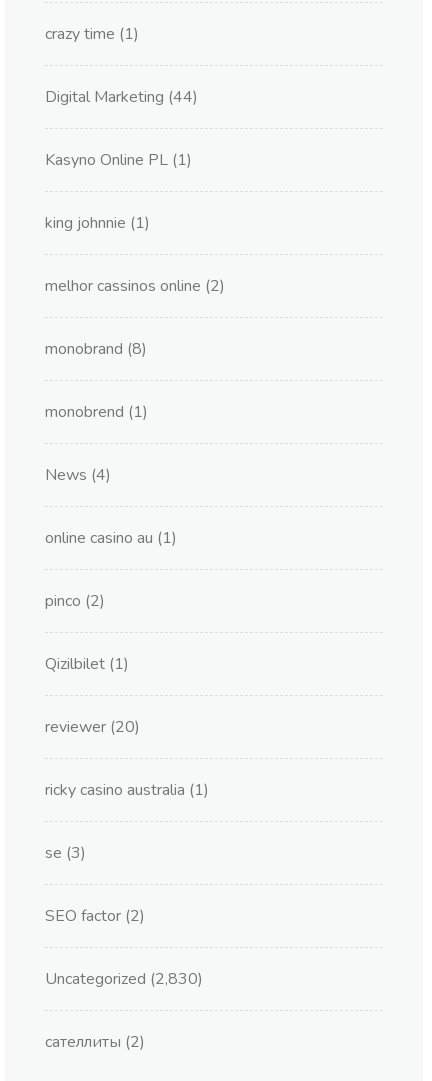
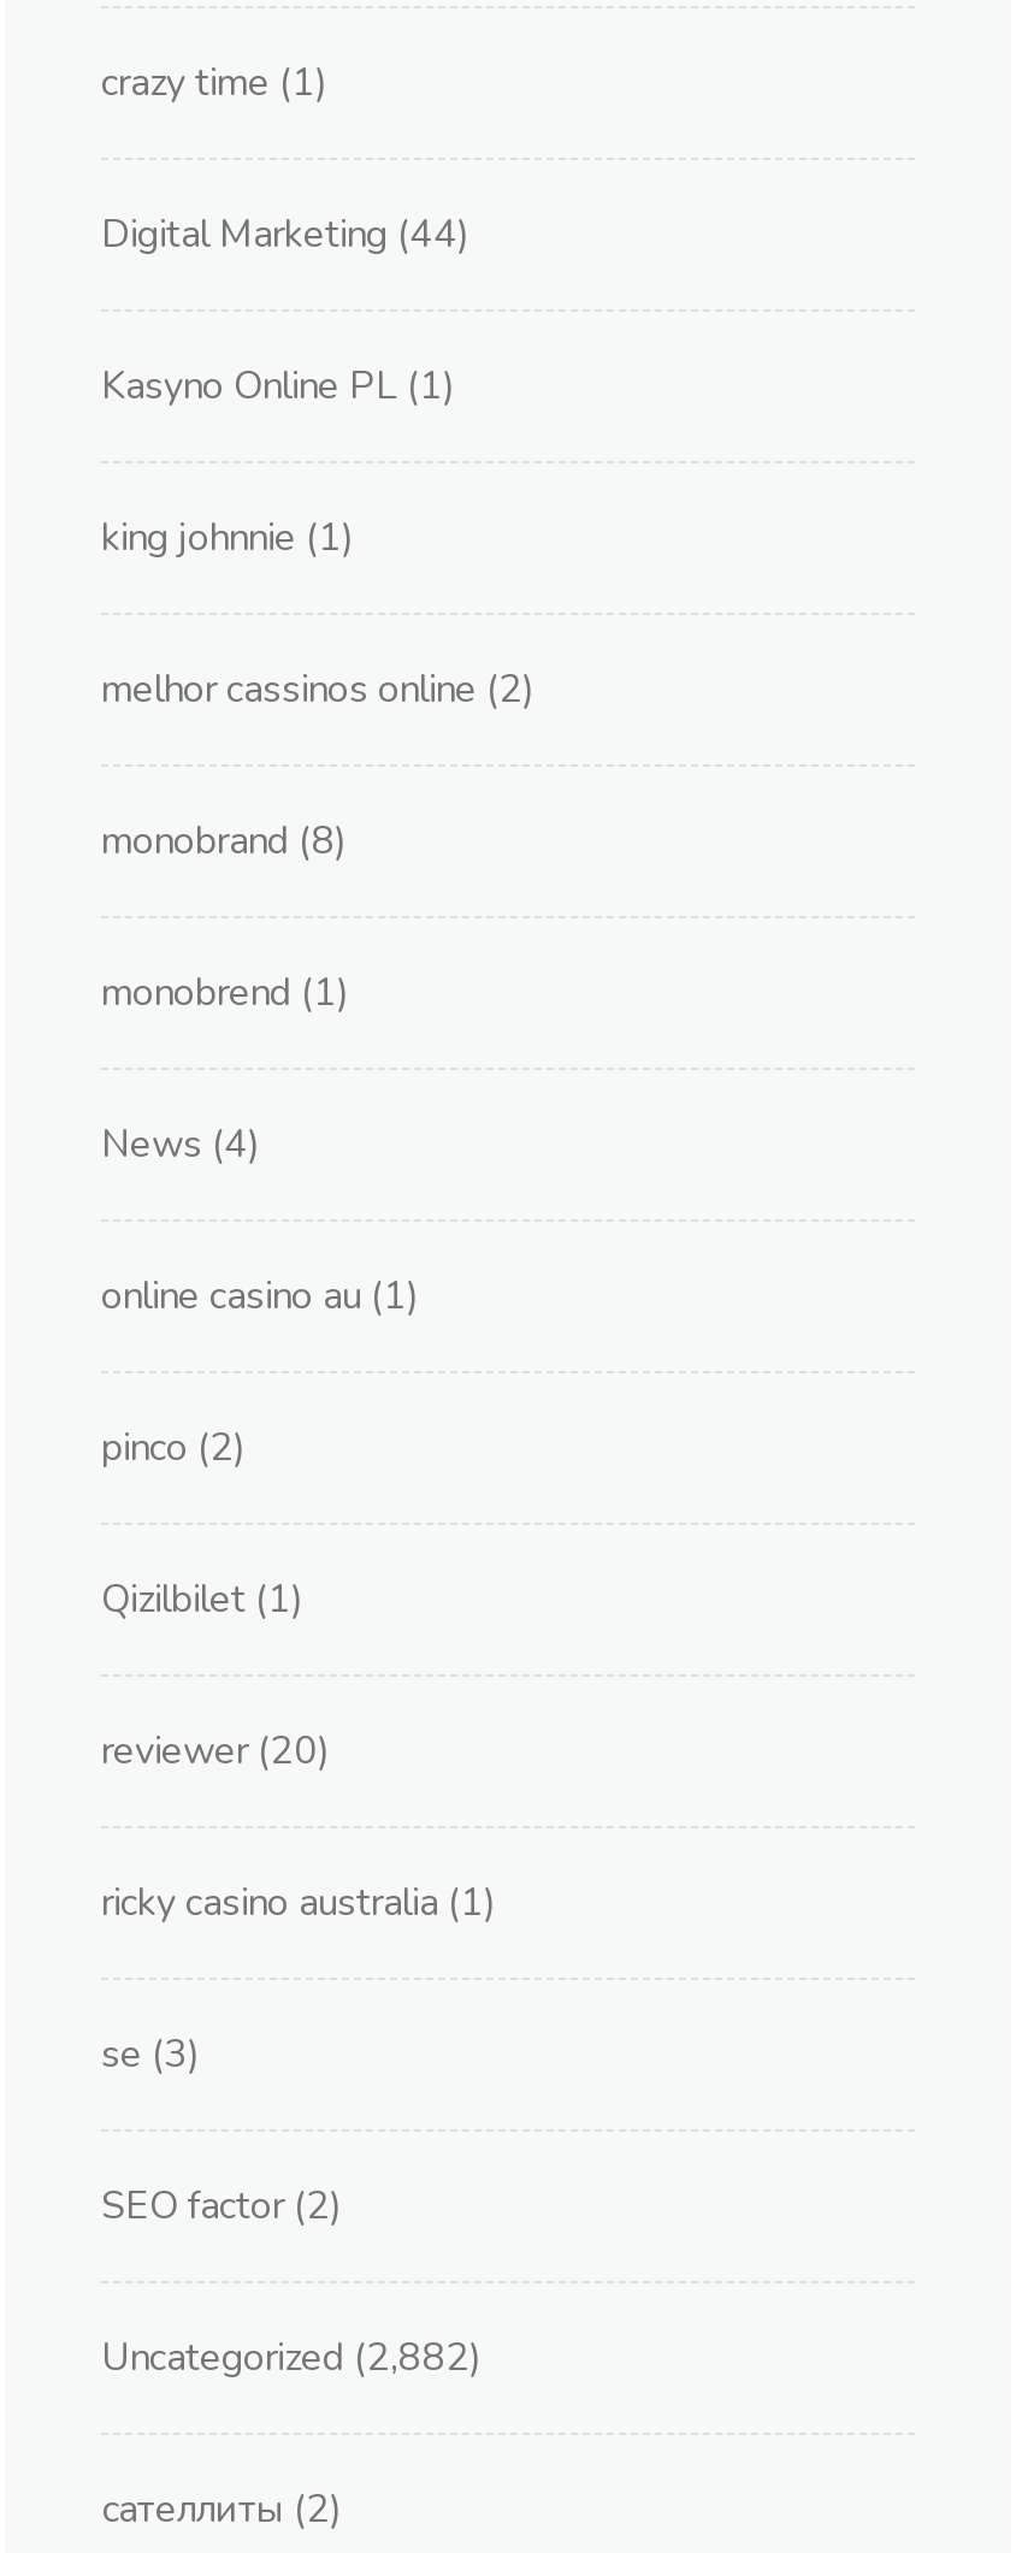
- Uncategorized (2,830)
+ Uncategorized (2,882)
